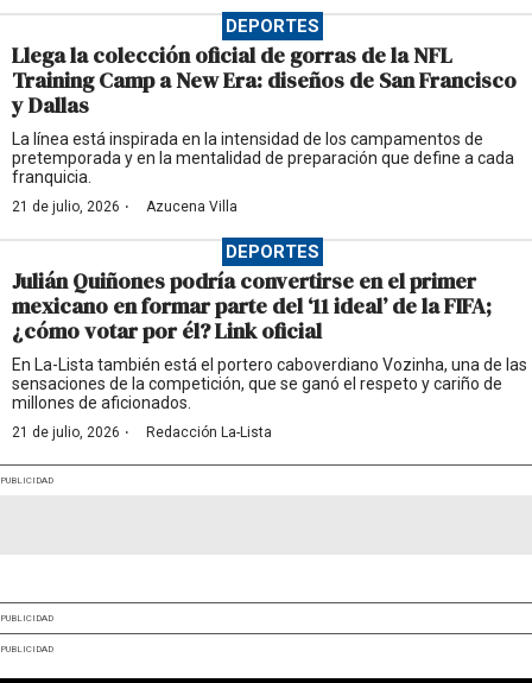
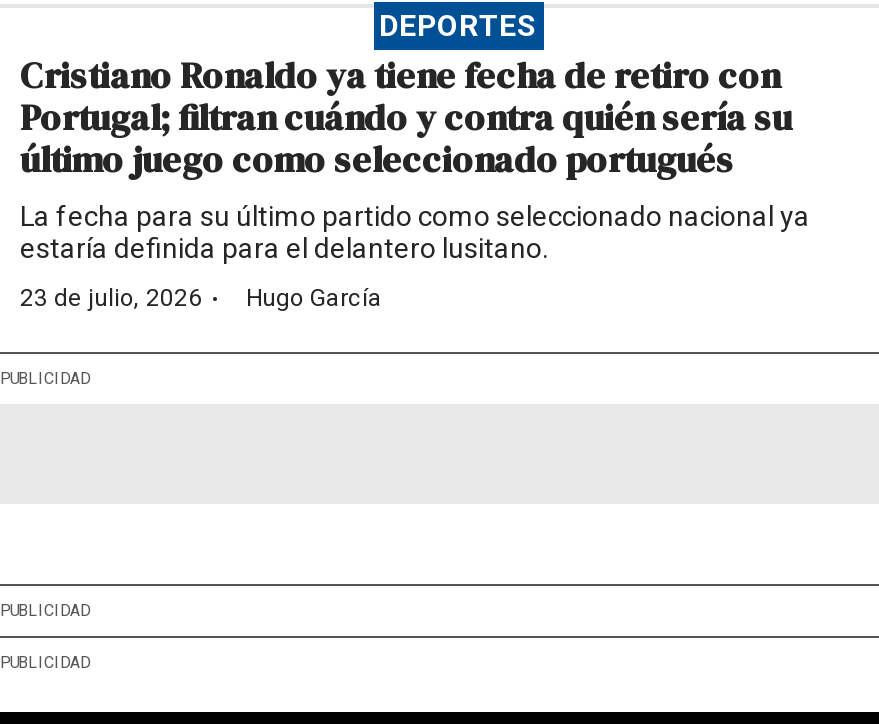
- Llega la colección oficial de gorras de la NFL
- Training Camp a New Era: diseños de San Francisco
- y Dallas
- La línea está inspirada en la intensidad de los campamentos de
- pretemporada y en la mentalidad de preparación que define a cada
- franquicia.
- 21 de julio, 2026 ·
- Azucena Villa
- DEPORTES
- Julián Quiñones podría convertirse en el primer
- mexicano en formar parte del ‘11 ideal’ de la FIFA;
- ¿cómo votar por él? Link oficial
- En La-Lista también está el portero caboverdiano Vozinha, una de las
- sensaciones de la competición, que se ganó el respeto y cariño de
- millones de aficionados.
- 21 de julio, 2026 ·
- Redacción La-Lista
+ Cristiano Ronaldo ya tiene fecha de retiro con
+ Portugal; filtran cuándo y contra quién sería su
+ último juego como seleccionado portugués
+ La fecha para su último partido como seleccionado nacional ya
+ estaría definida para el delantero lusitano.
+ 23 de julio, 2026 ·
+ Hugo García
